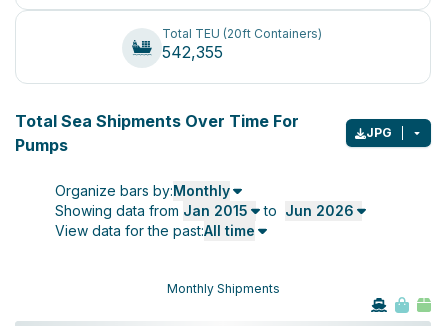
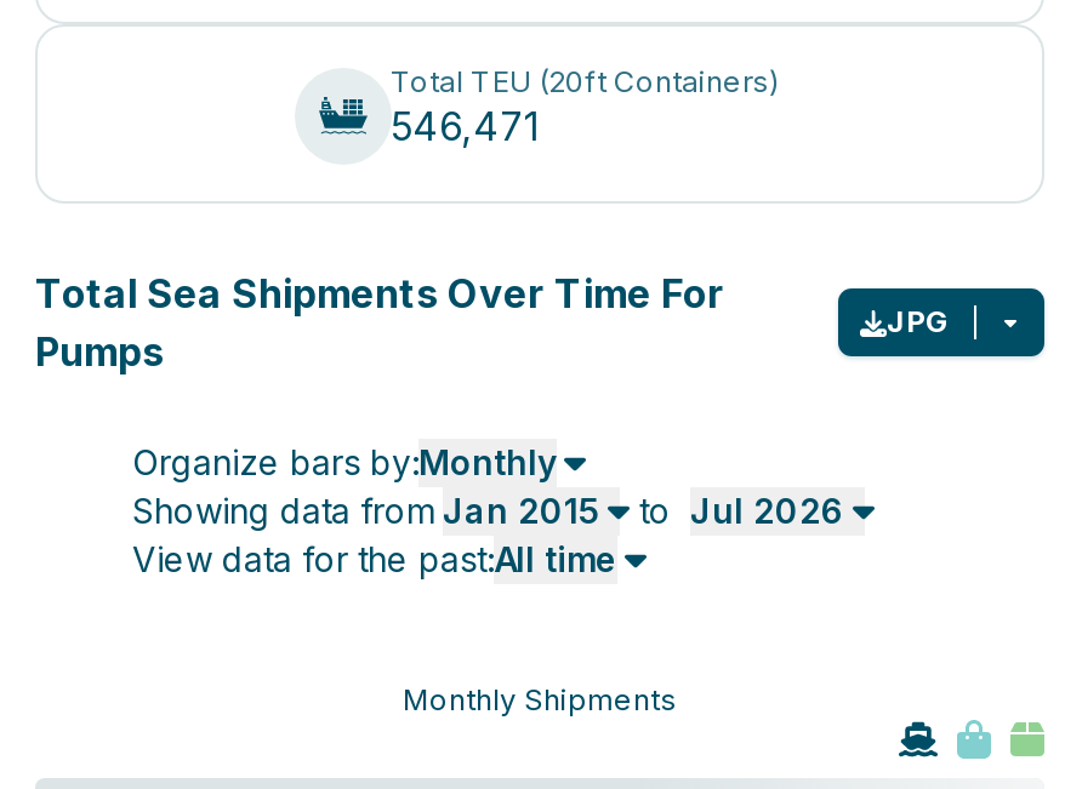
- 542,355
+ 546,471

- Showing data from Jan 2015 to Jun 2026
+ Showing data from Jan 2015 to Jul 2026
